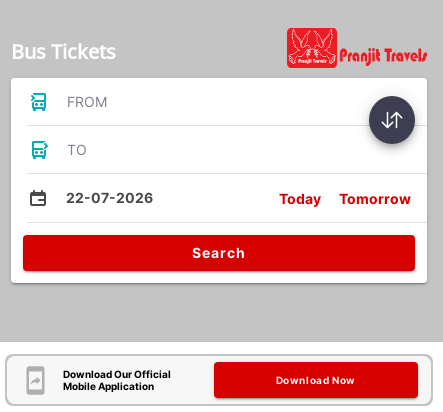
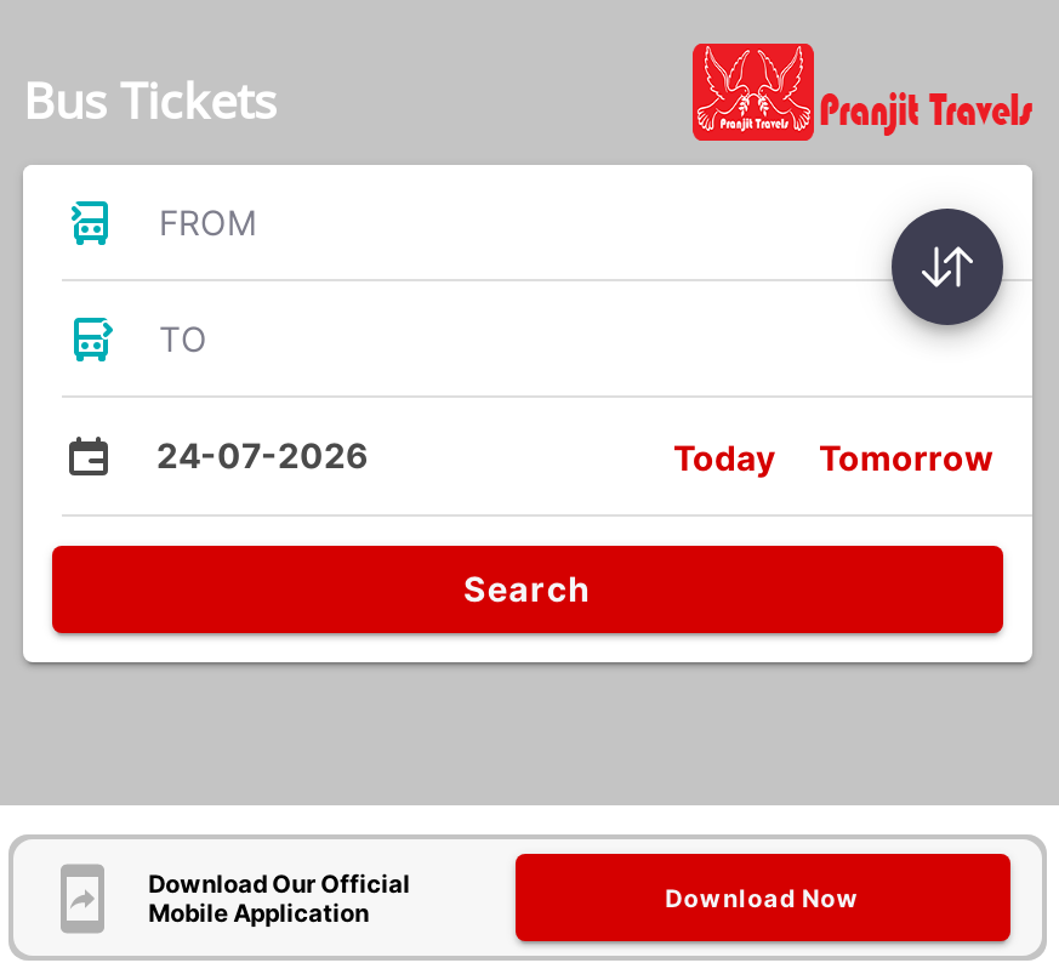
- 22-07-2026
+ 24-07-2026
